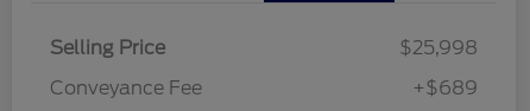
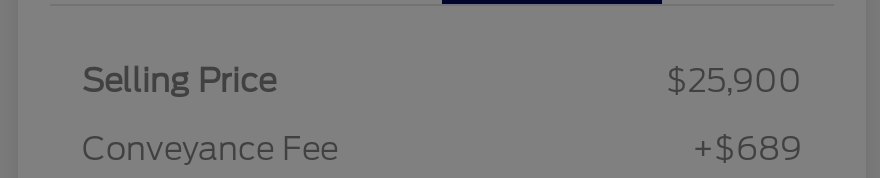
- $25,998
+ $25,900
